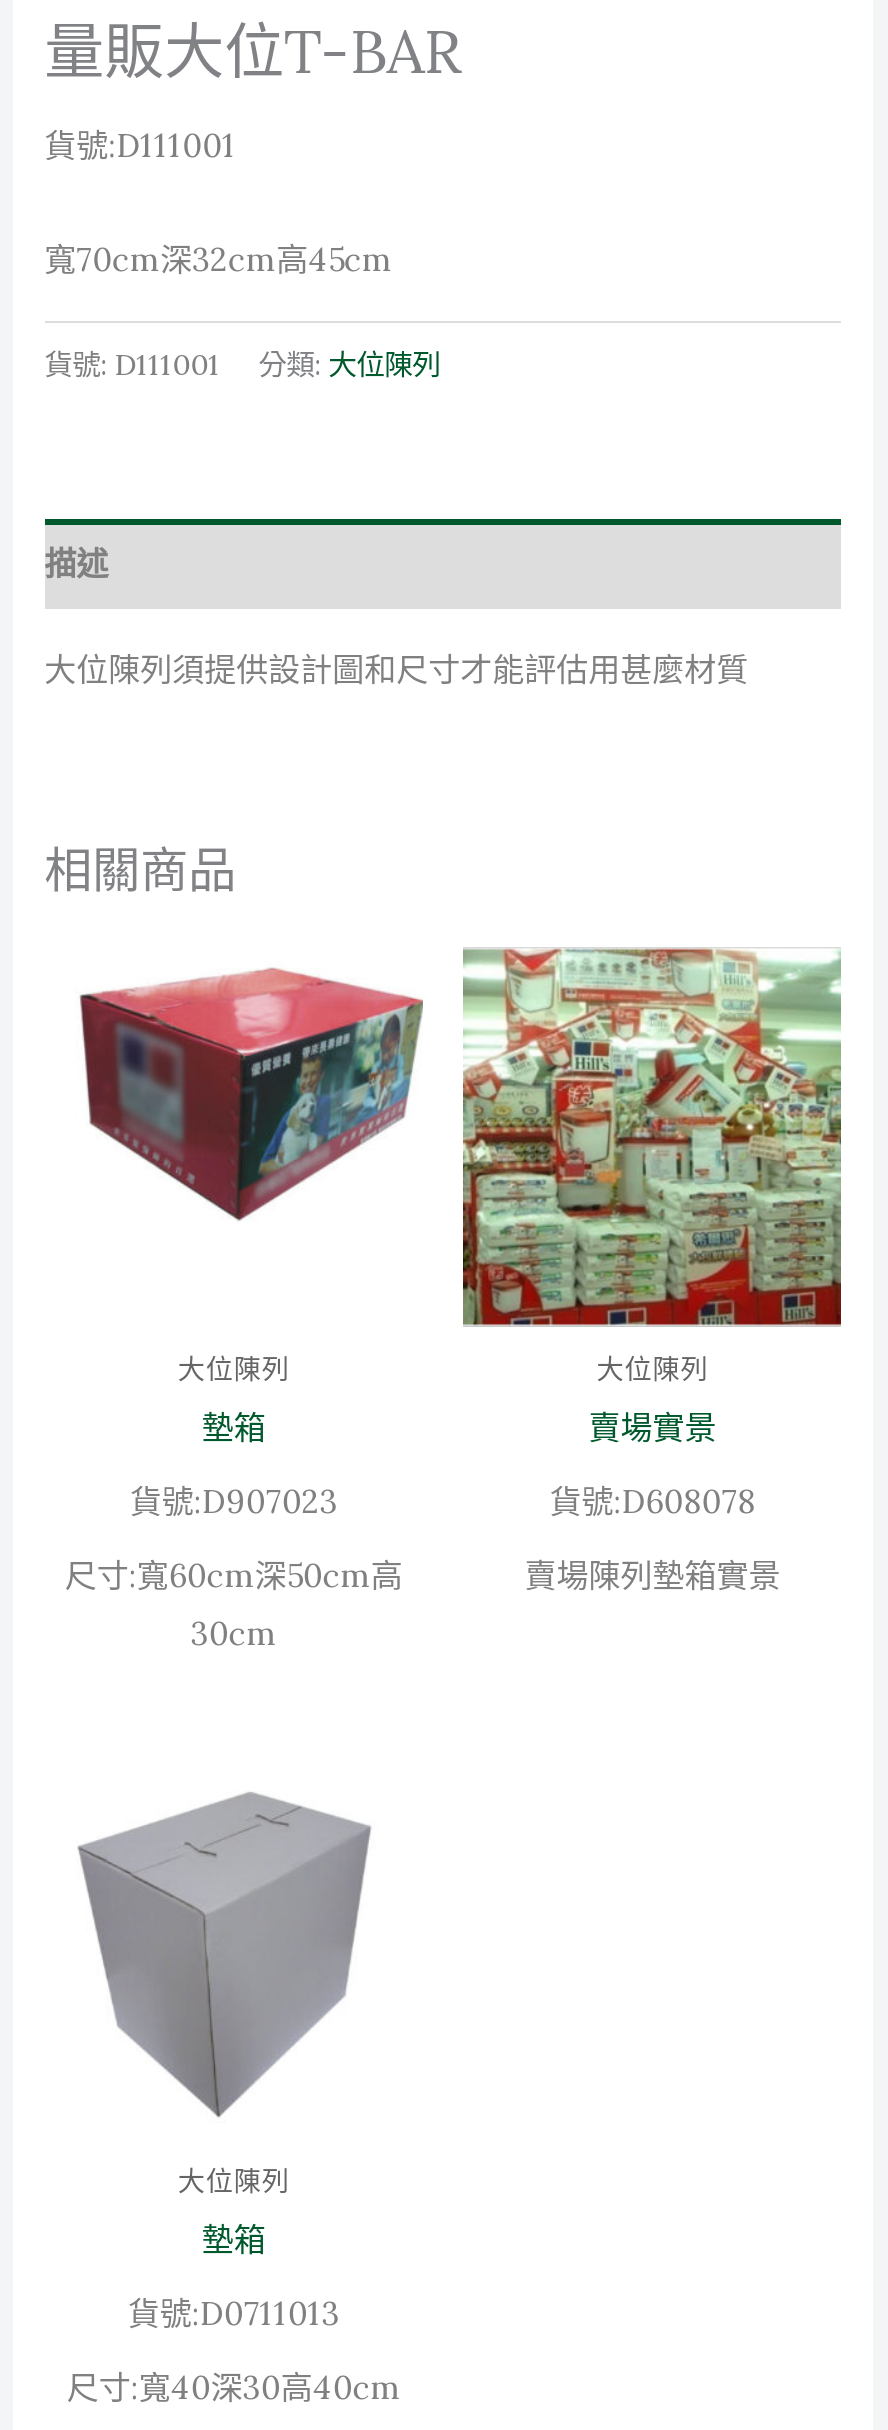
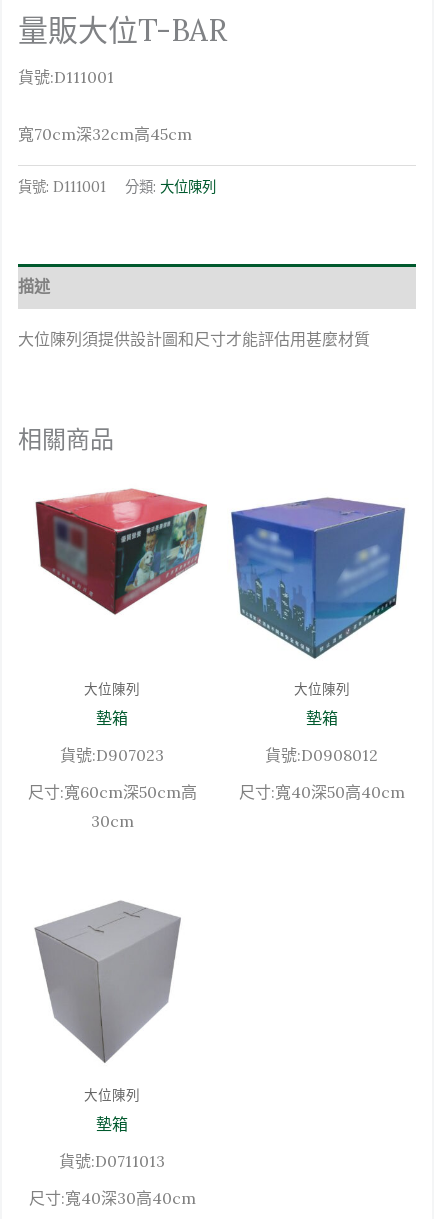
- [image]
+ [image]

- 賣場實景
+ 墊箱

- 貨號:D608078
+ 貨號:D0908012

- 賣場陳列墊箱實景
+ 尺寸:寬40深50高40cm
